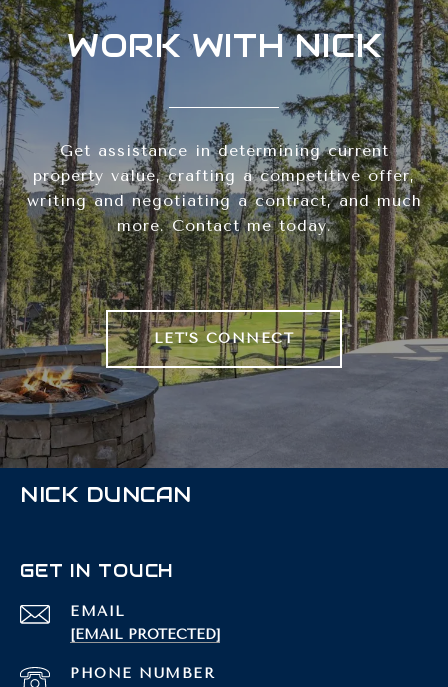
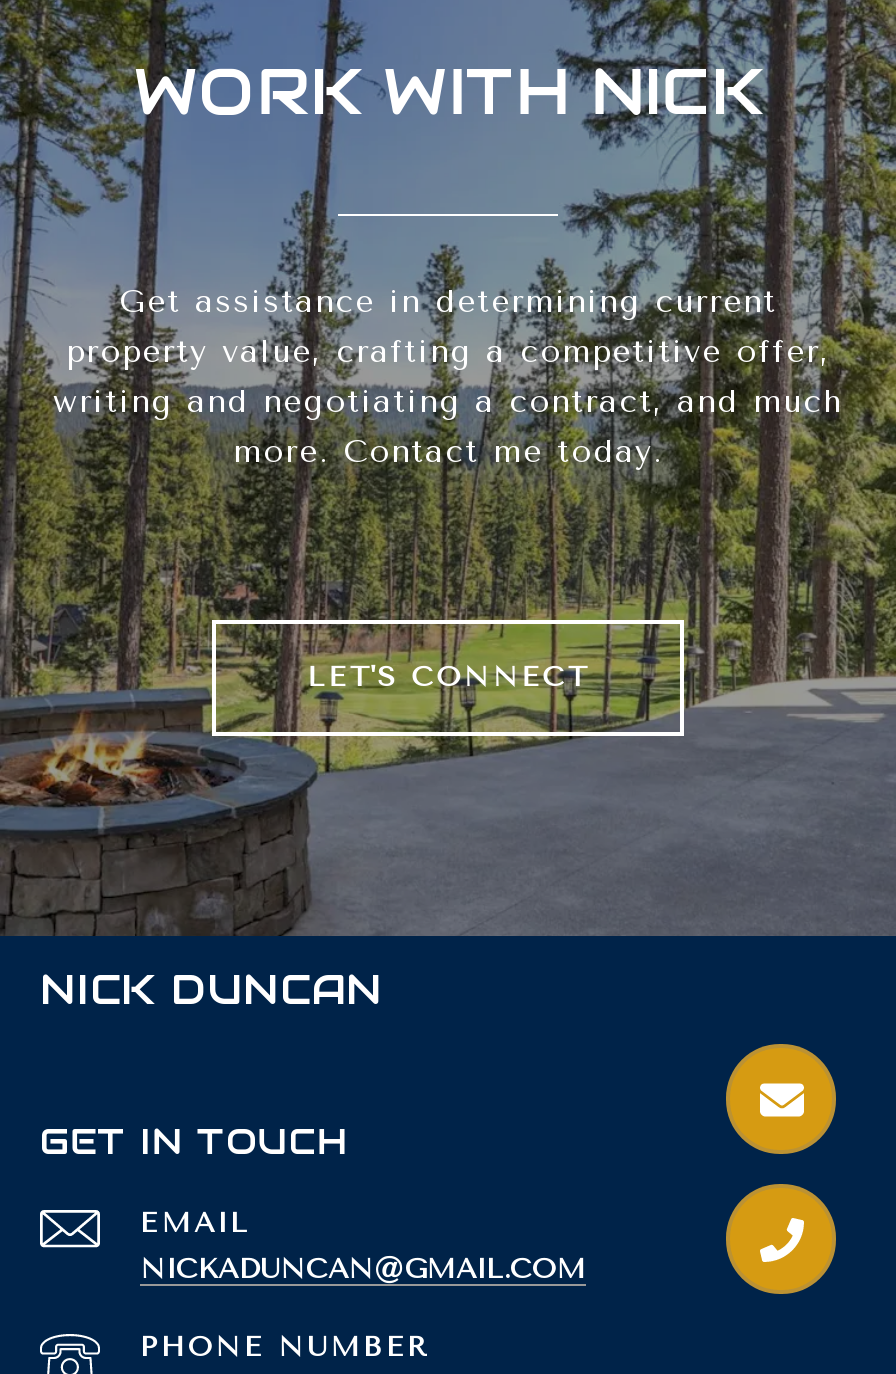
+ [image]

+ [image]

- [EMAIL PROTECTED]
+ NICKADUNCAN@GMAIL.COM
